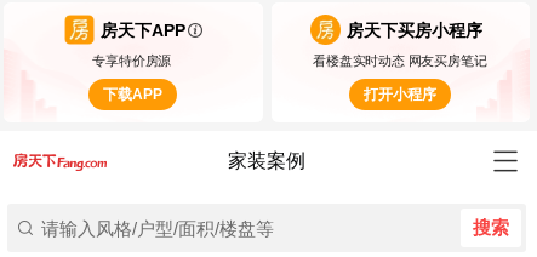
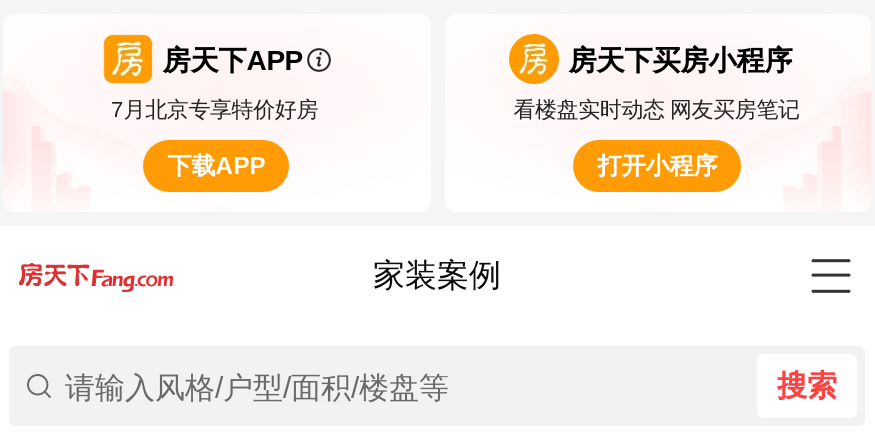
- 专享特价房源
+ 7月北京专享特价好房
